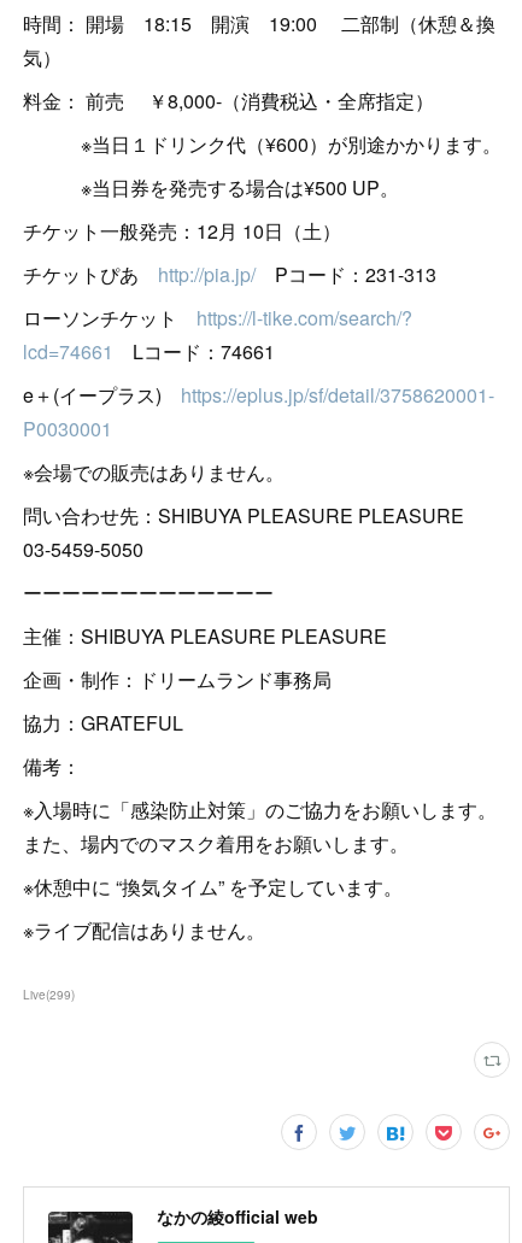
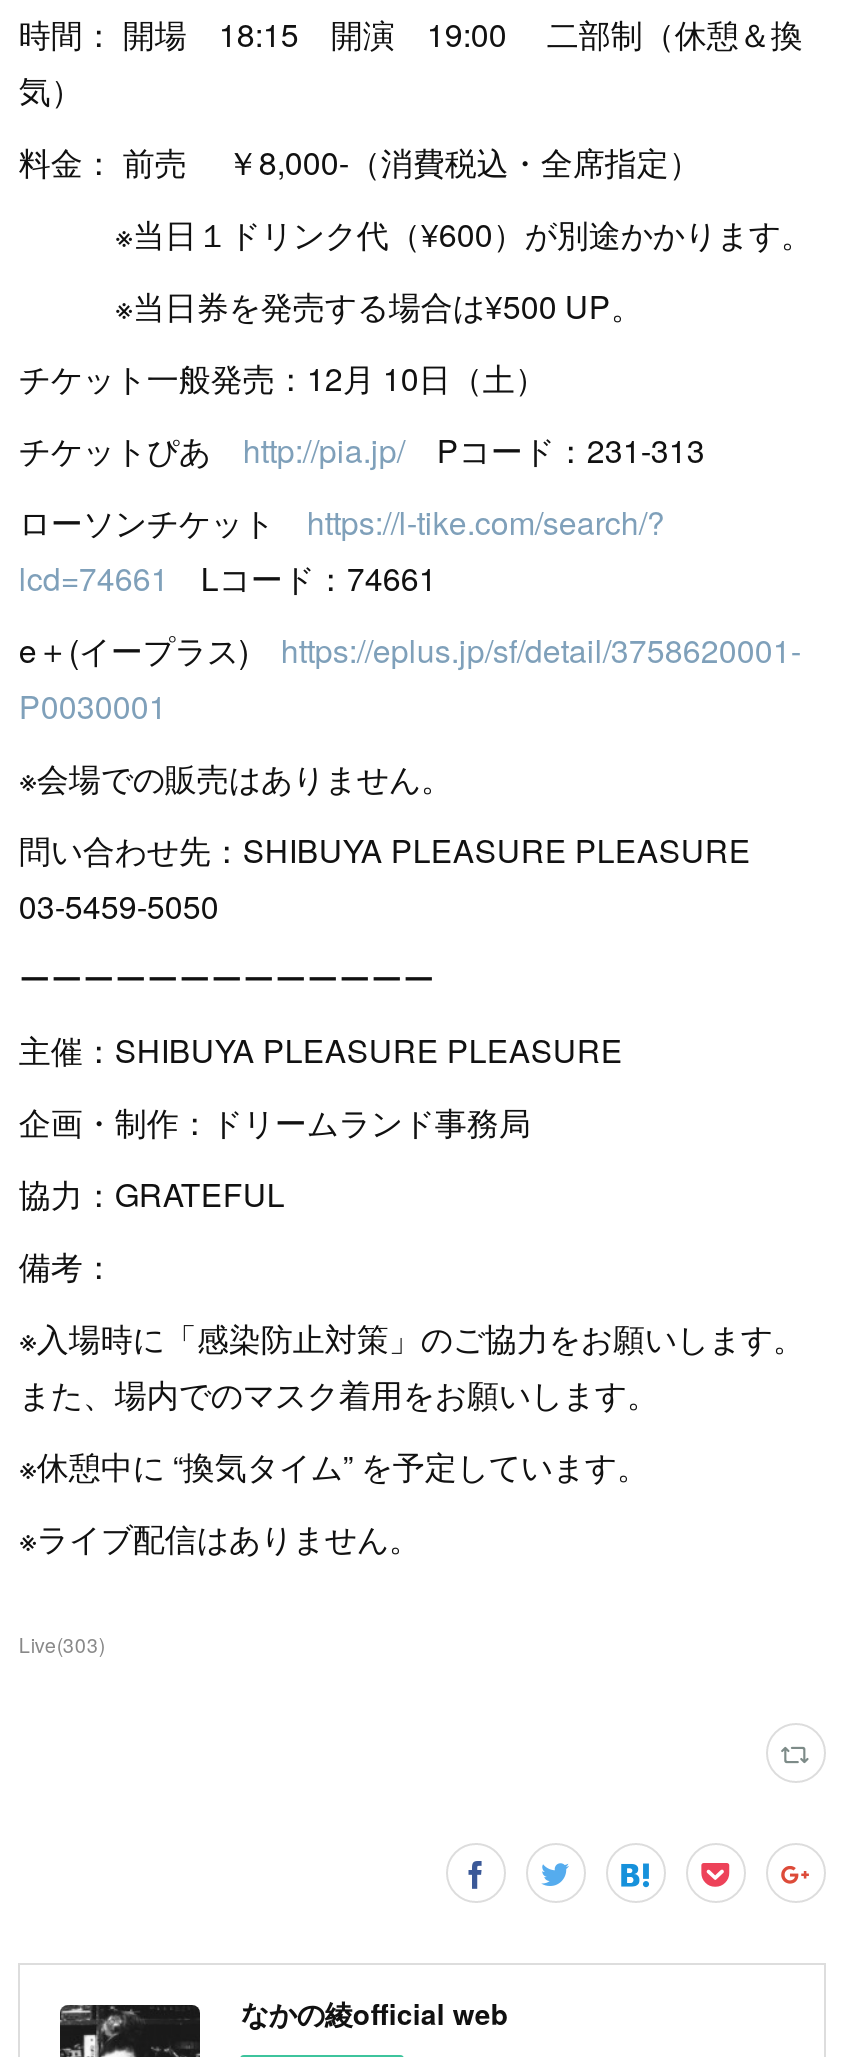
- Live(299)
+ Live(303)
